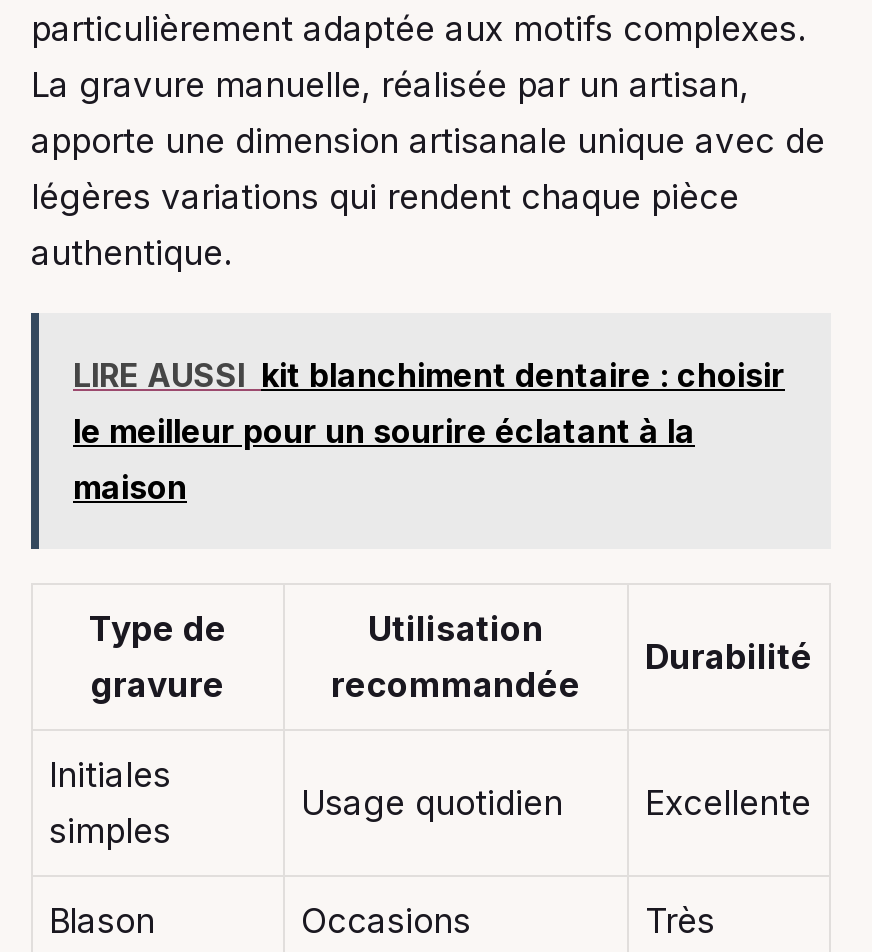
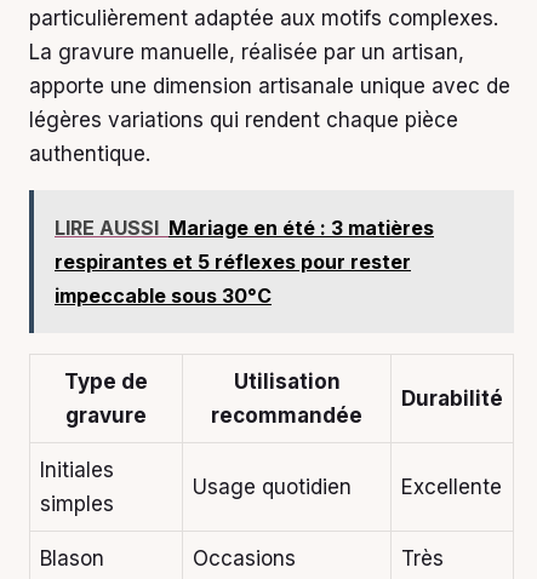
- LIRE AUSSI kit blanchiment dentaire : choisir
- le meilleur pour un sourire éclatant à la
- maison
+ LIRE AUSSI Mariage en été : 3 matières
+ respirantes et 5 réflexes pour rester
+ impeccable sous 30°C
